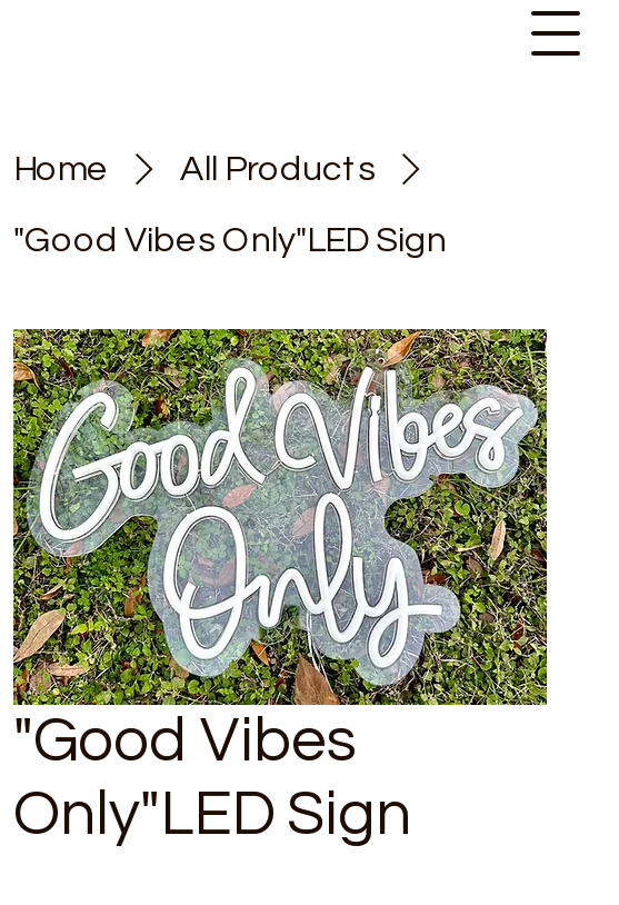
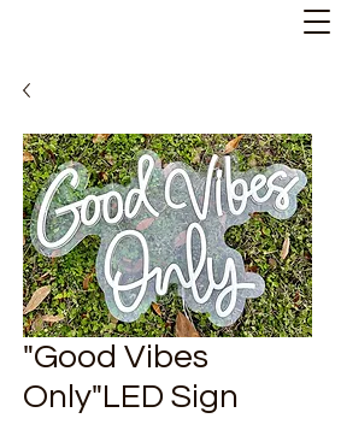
- Home
- All Products
- "Good Vibes Only"LED Sign
